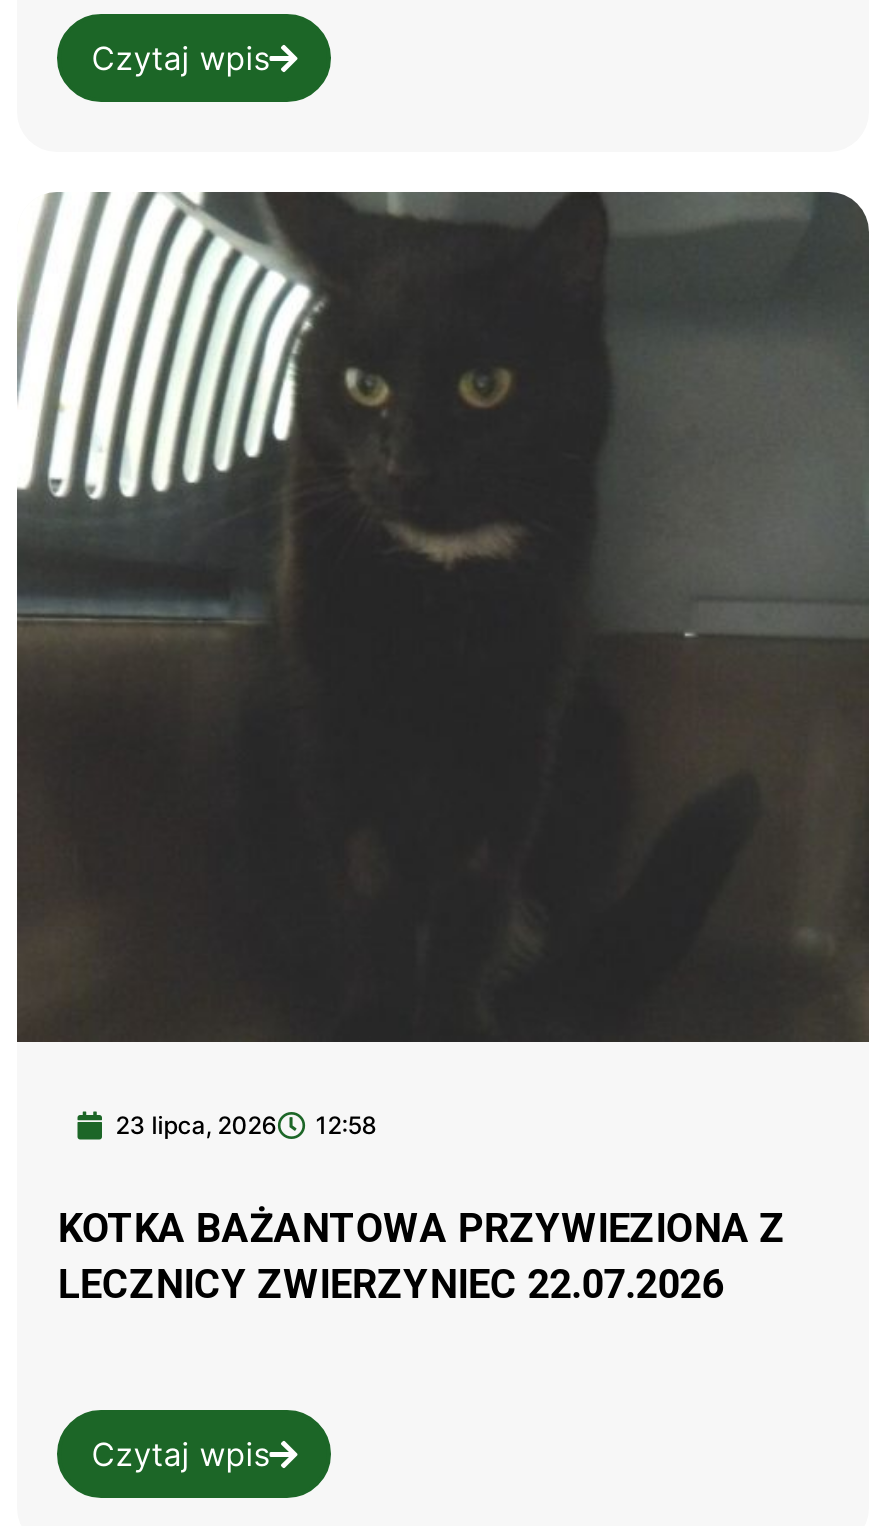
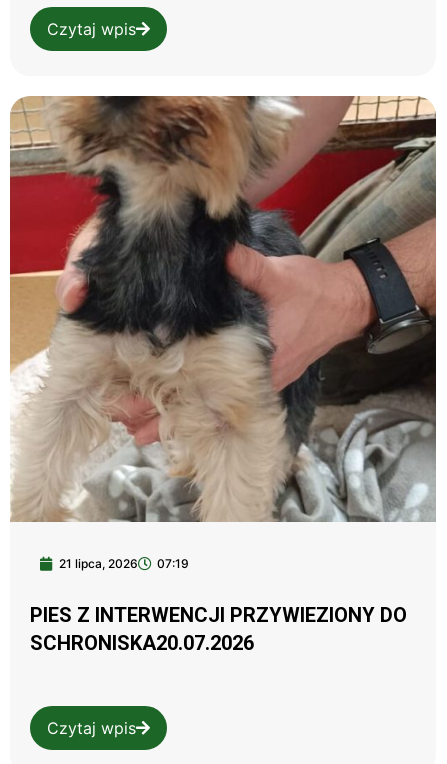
- [image]
- 23 lipca, 2026
- 12:58
+ [image]
+ 21 lipca, 2026
+ 07:19

- KOTKA BAŻANTOWA PRZYWIEZIONA Z
- LECZNICY ZWIERZYNIEC 22.07.2026
+ PIES Z INTERWENCJI PRZYWIEZIONY DO
+ SCHRONISKA20.07.2026
